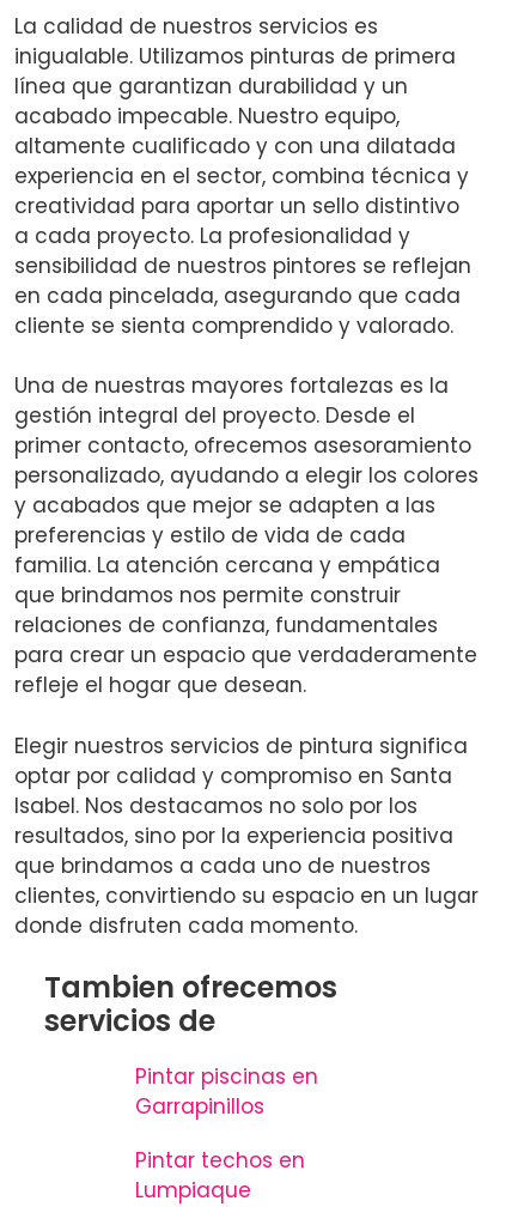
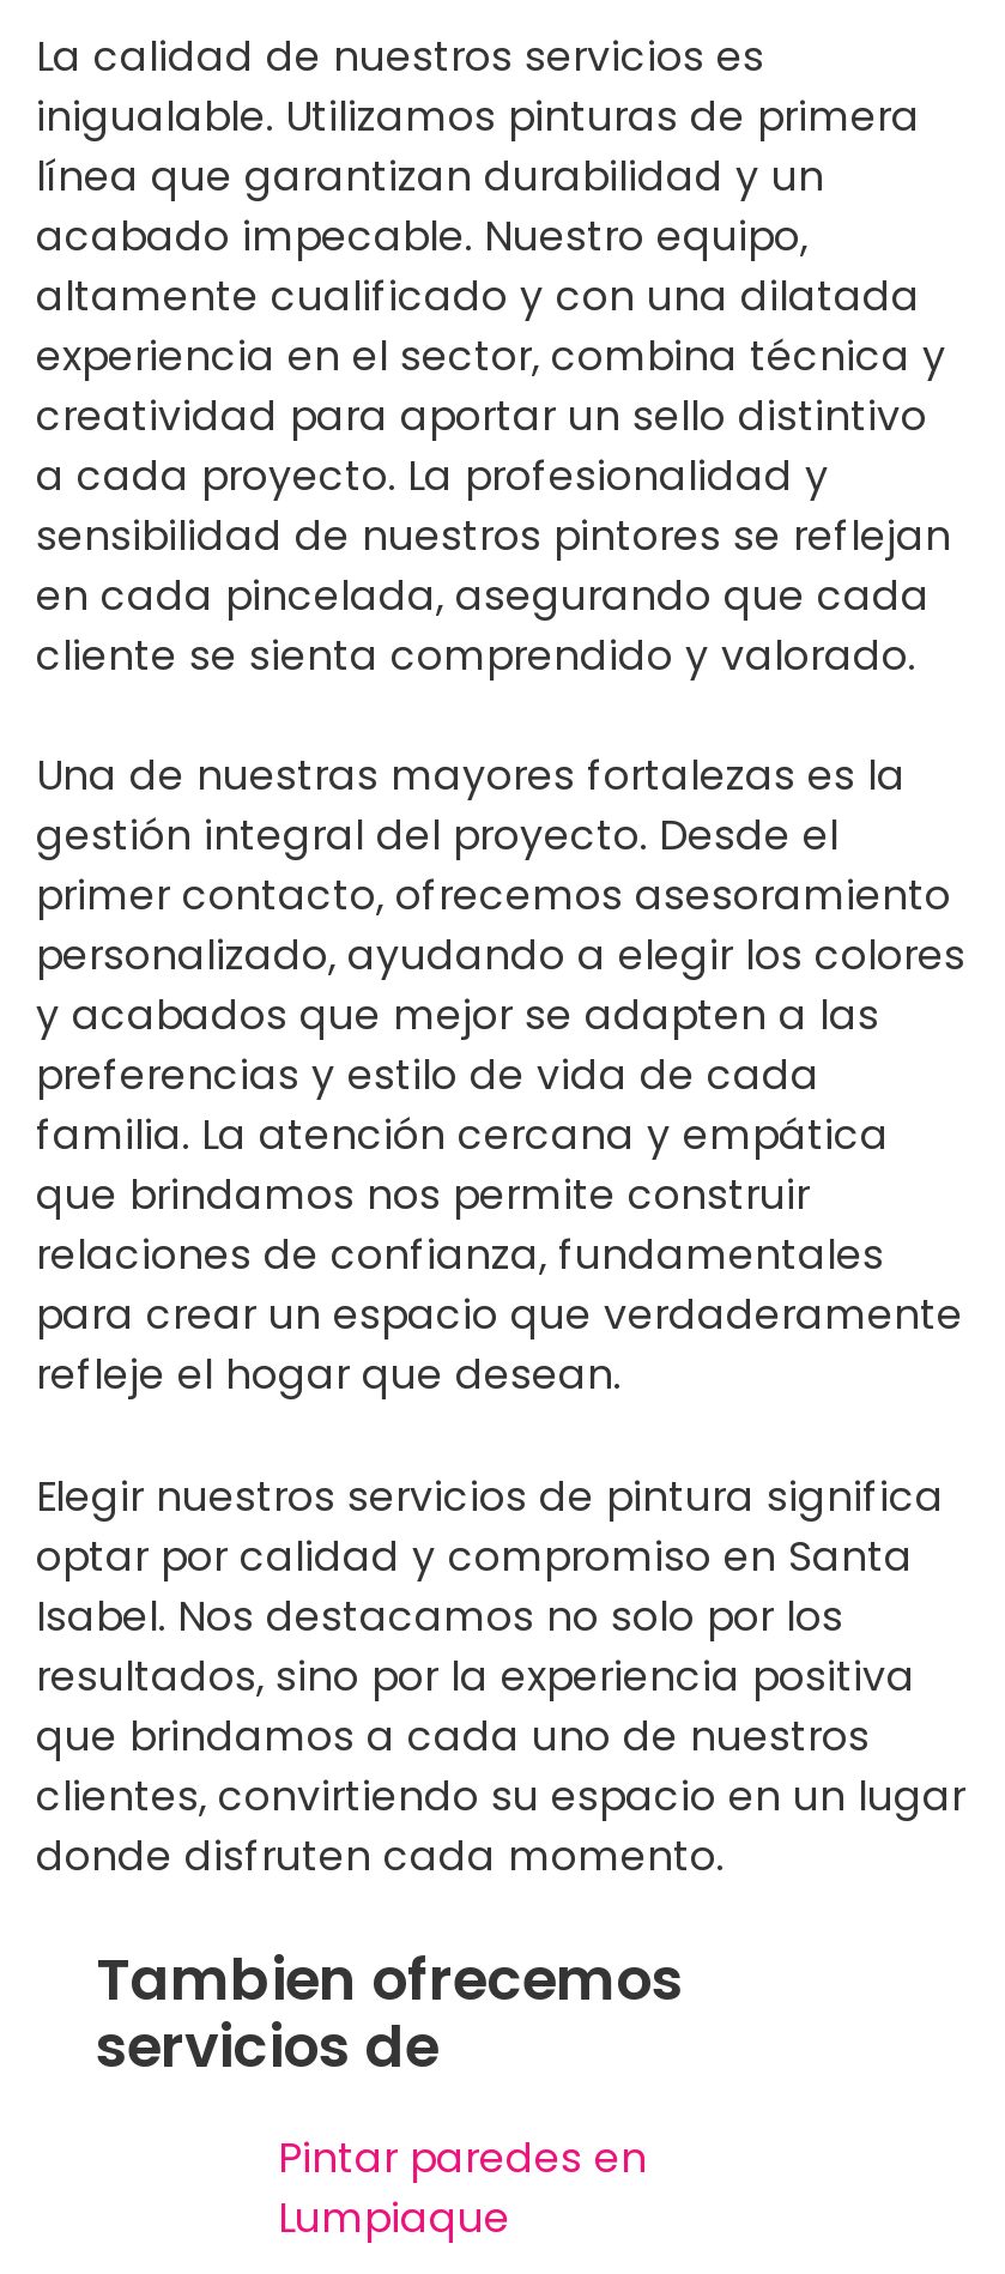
- Pintar piscinas en
- Garrapinillos
- Pintar techos en
+ Pintar paredes en
